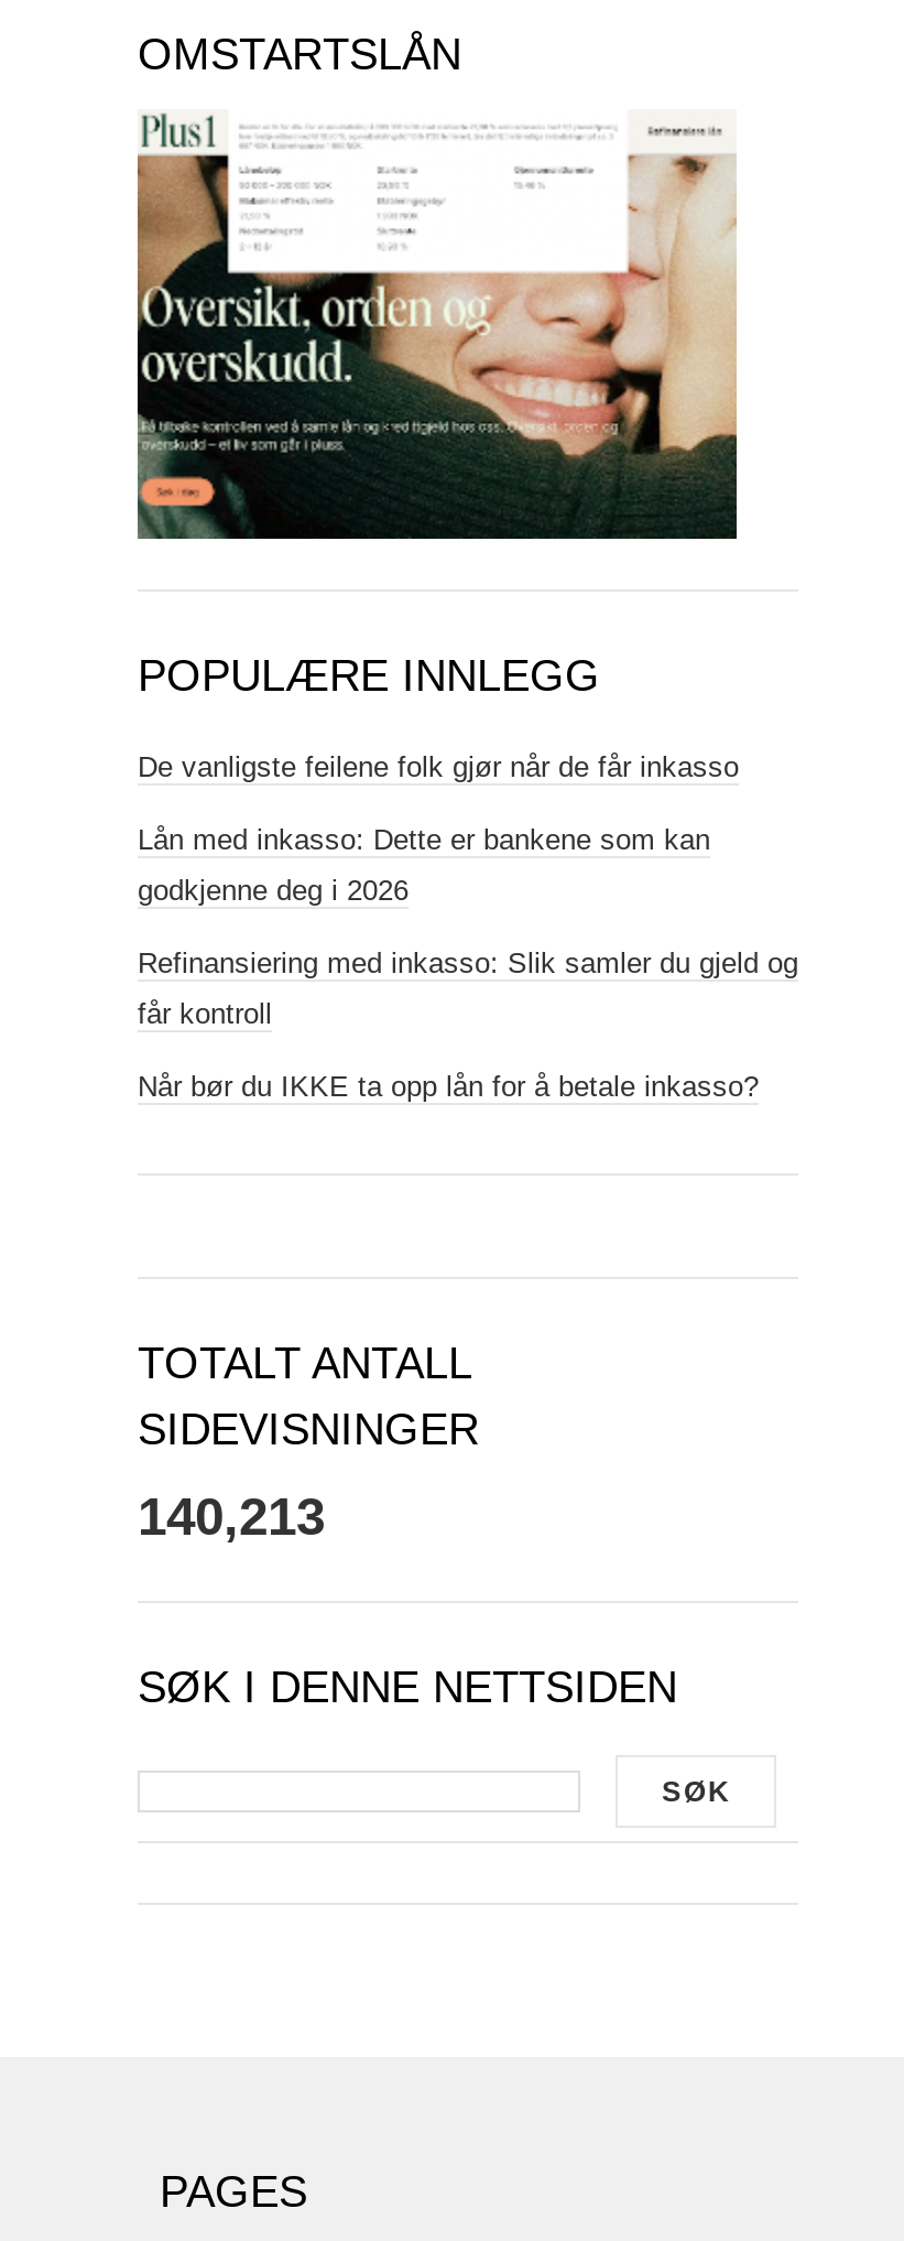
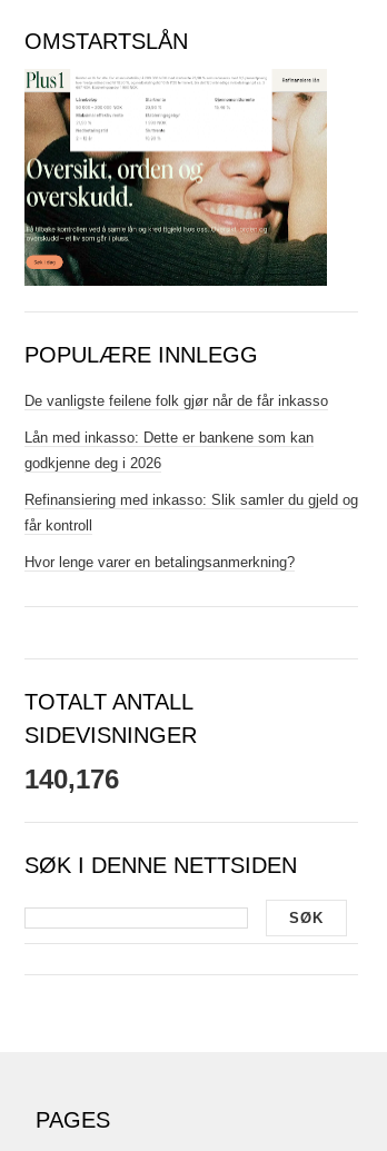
- Når bør du IKKE ta opp lån for å betale inkasso?
+ Hvor lenge varer en betalingsanmerkning?

- 140,213
+ 140,176
